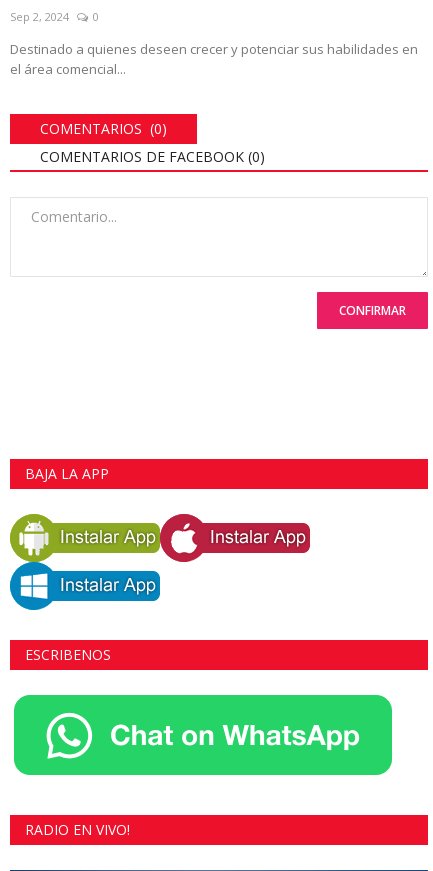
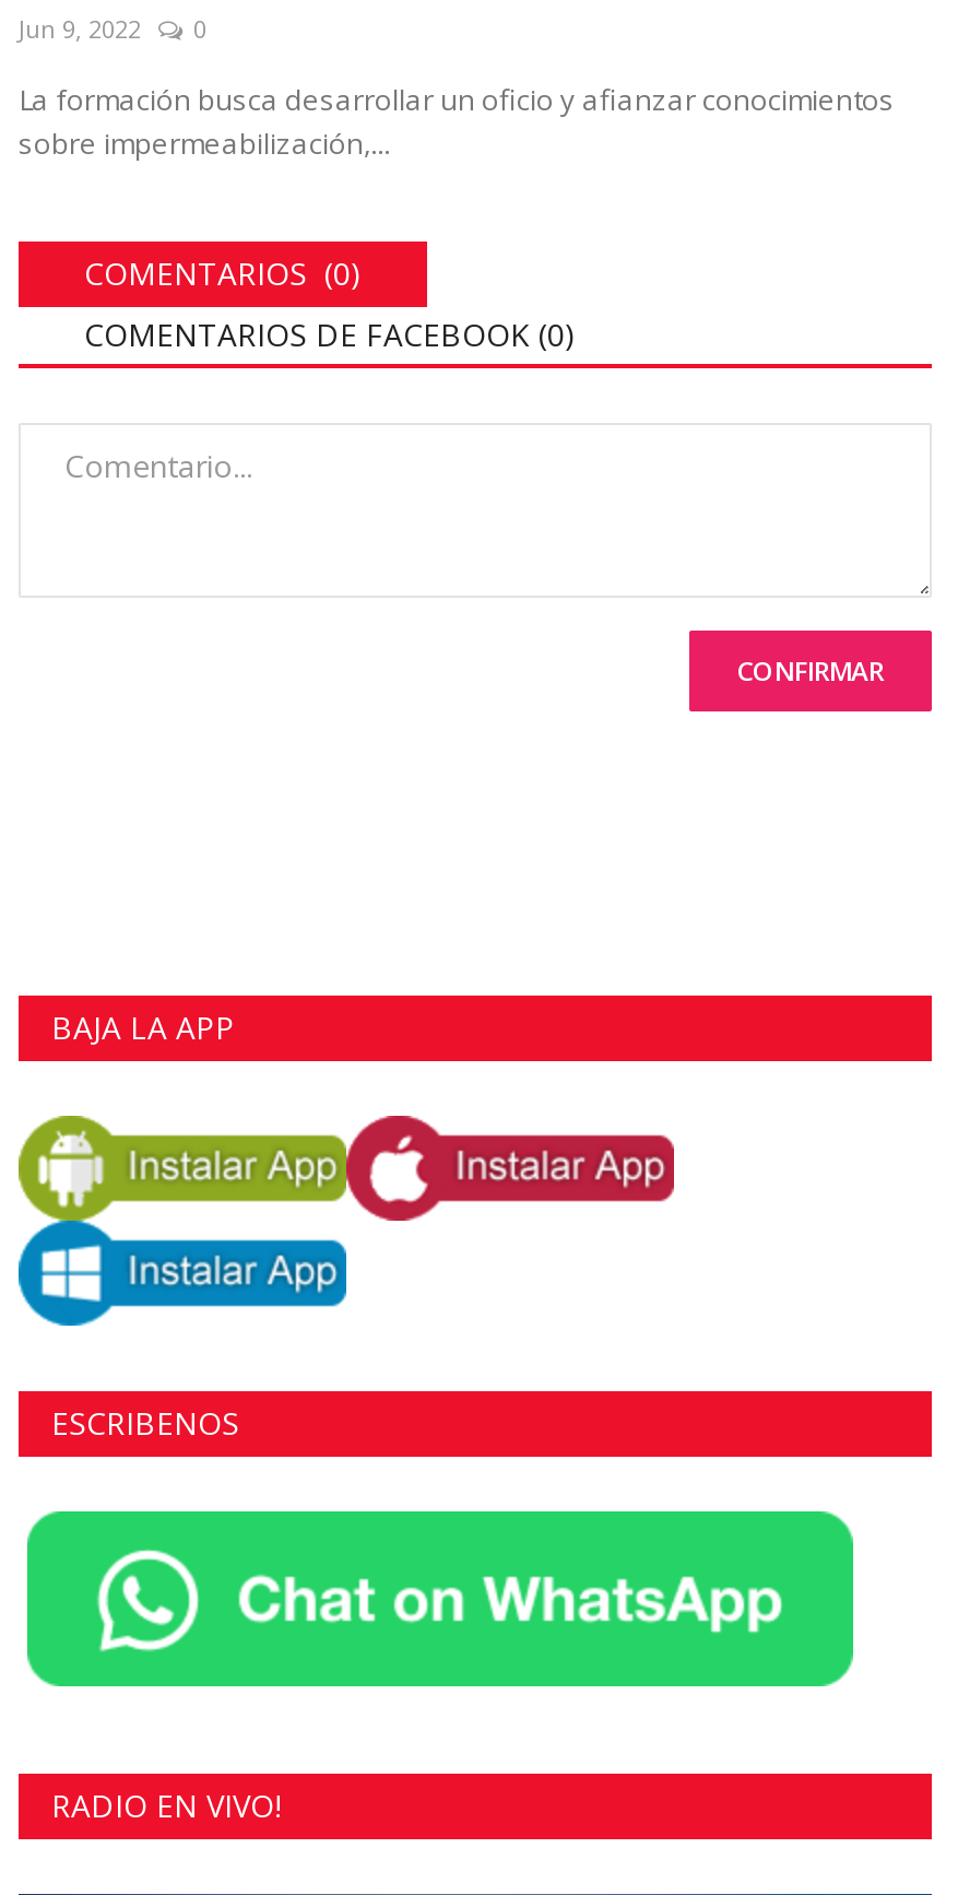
- Sep 2, 2024 0
+ Jun 9, 2022 0

- Destinado a quienes deseen crecer y potenciar sus habilidades en
- el área comencial...
+ La formación busca desarrollar un oficio y afianzar conocimientos
+ sobre impermeabilización,...
